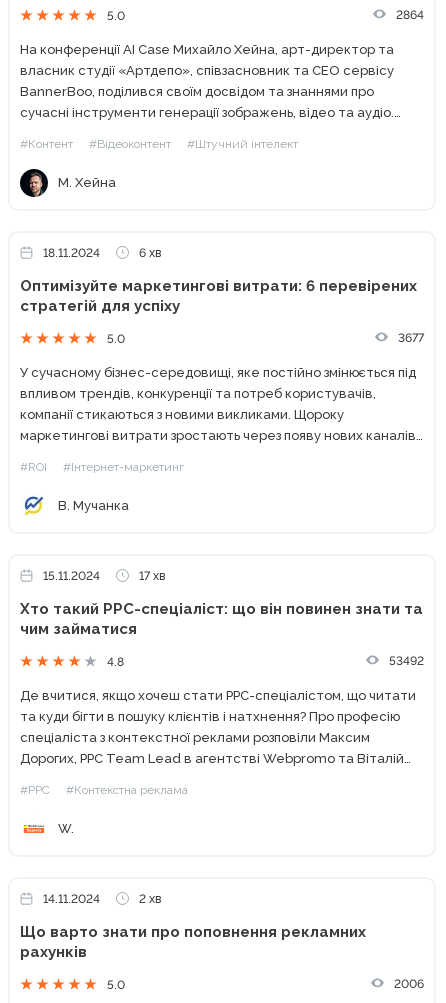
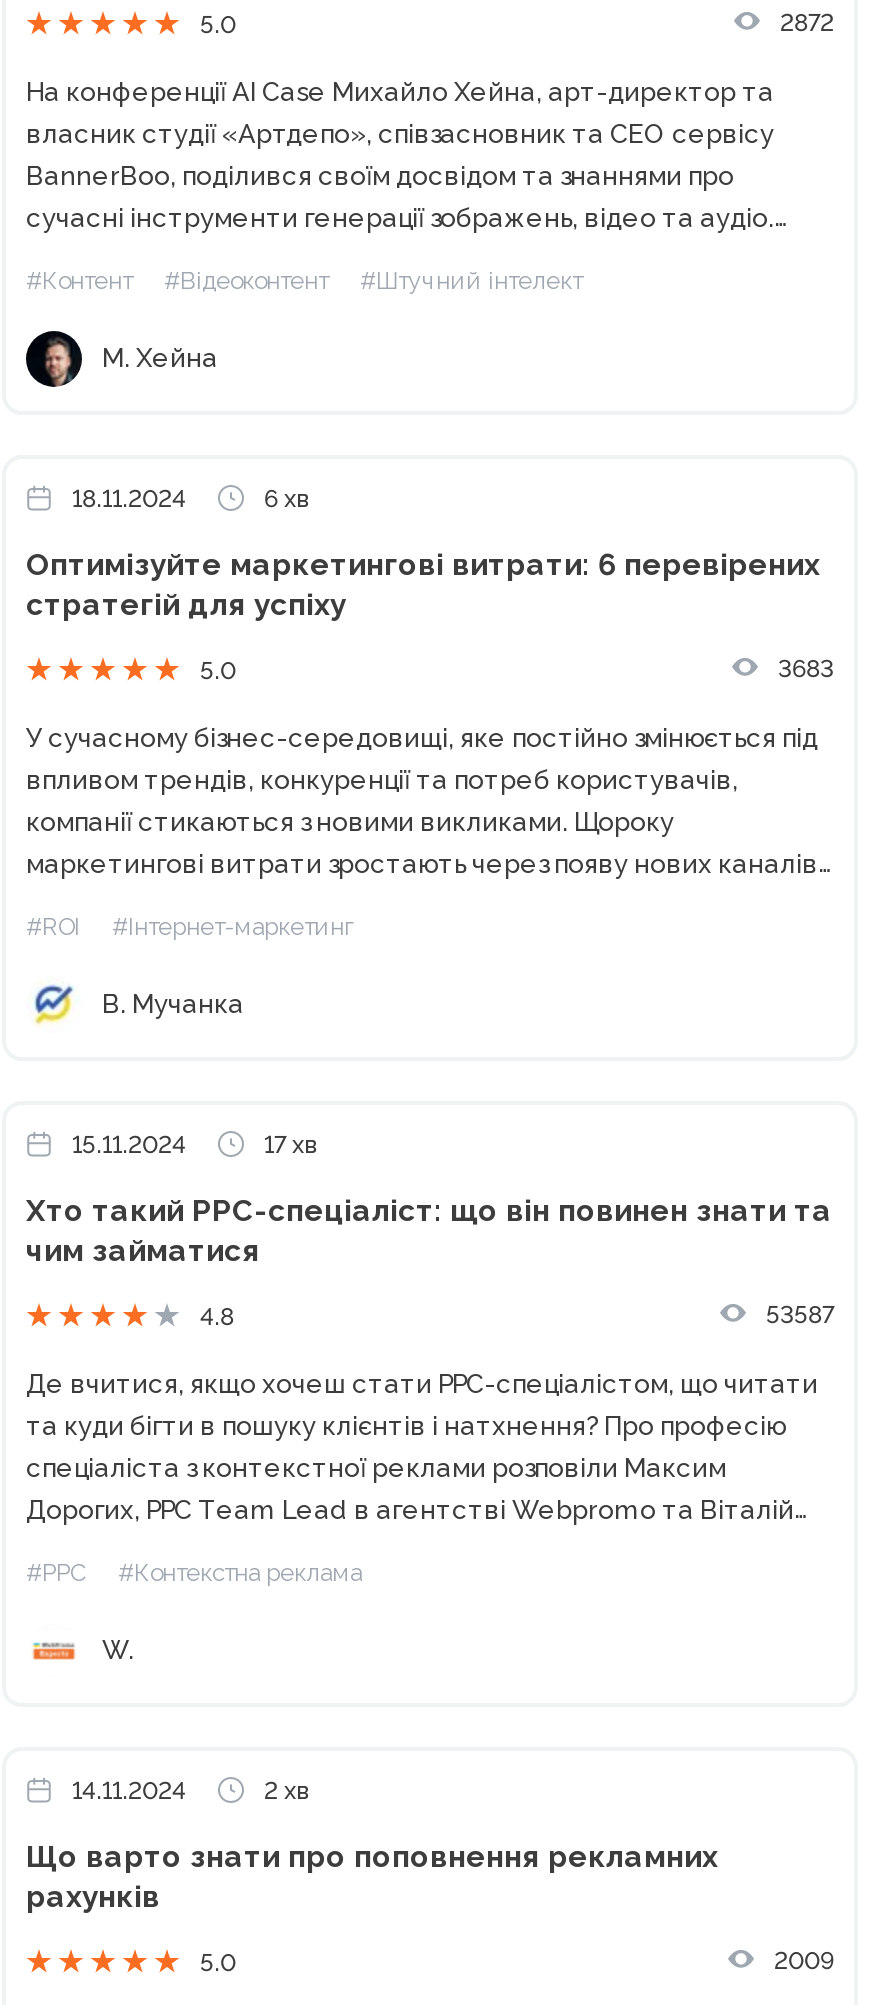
- 2864
+ 2872

- 3677
+ 3683

- 53492
+ 53587

- 2006
+ 2009
